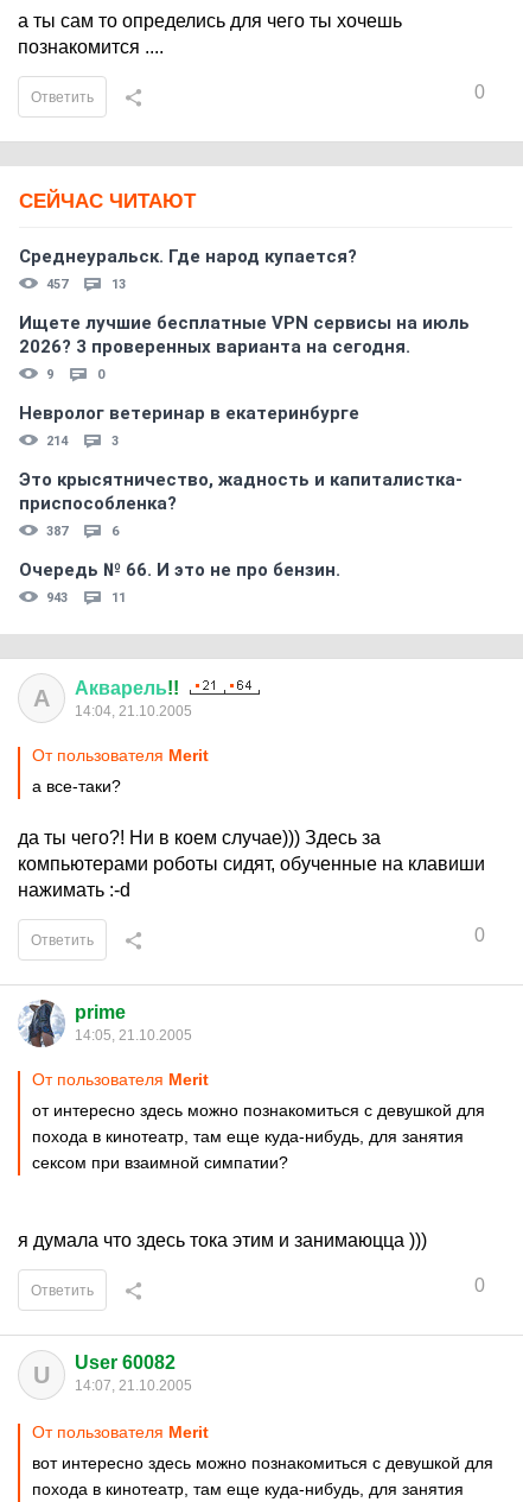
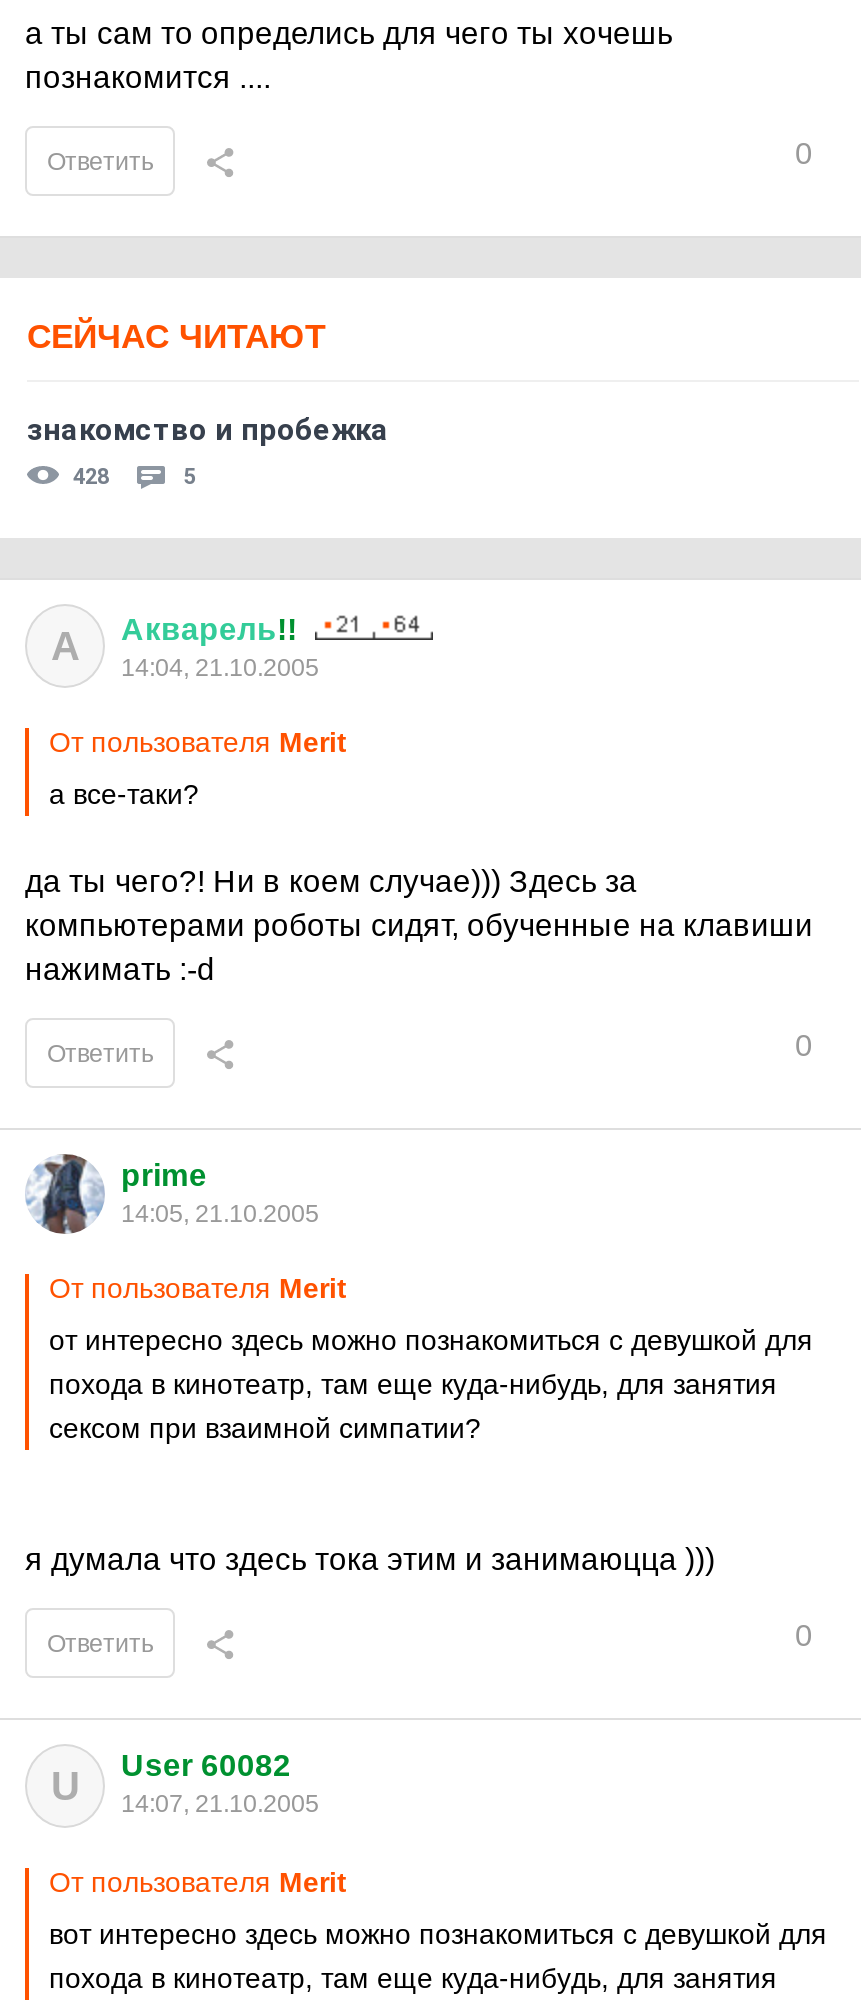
- Среднеуральск. Где народ купается?
- 457
- 13
- Ищете лучшие бесплатные VPN сервисы на июль
- 2026? 3 проверенных варианта на сегодня.
- 9
- 0
- Невролог ветеринар в екатеринбурге
- 214
- 3
- Это крысятничество, жадность и капиталистка-
- приспособленка?
- 387
- 6
- Очередь № 66. И это не про бензин.
- 943
- 11
+ знакомство и пробежка
+ 428
+ 5
